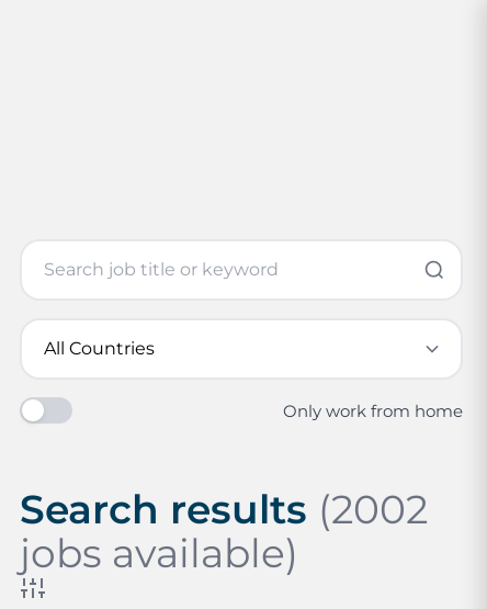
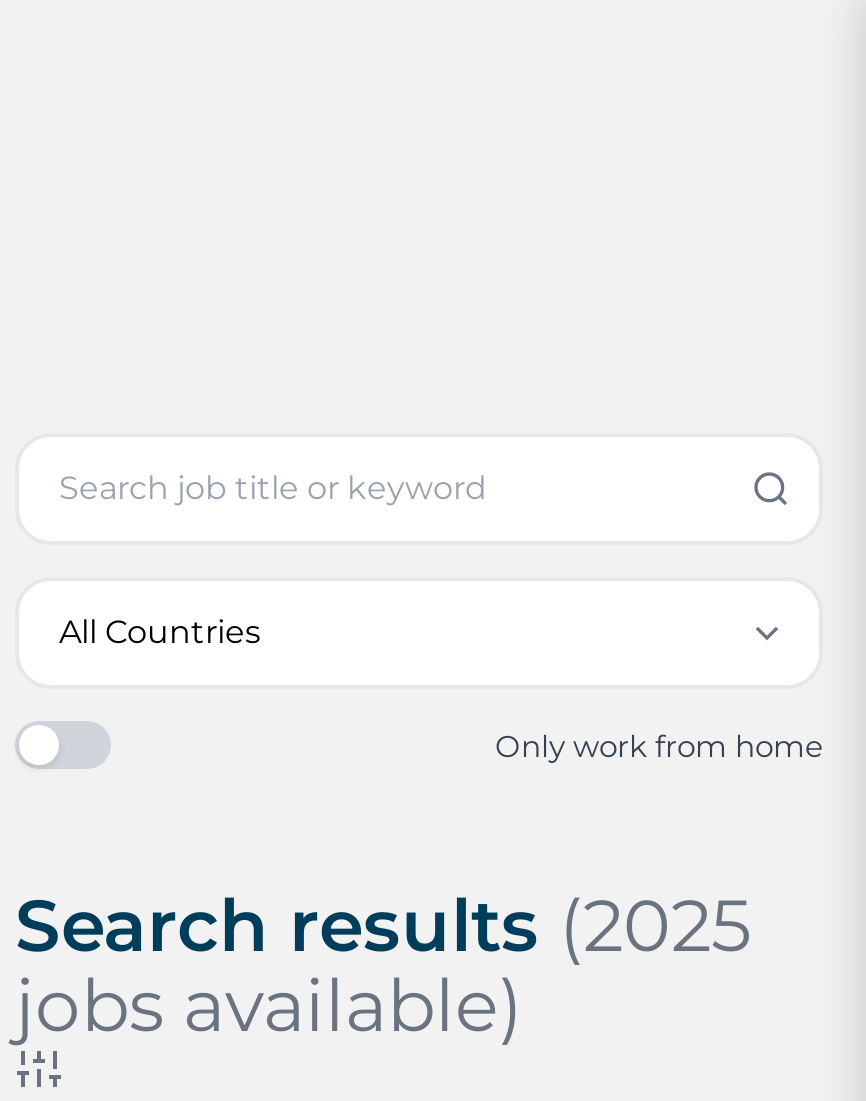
- Search results (2002
+ Search results (2025
